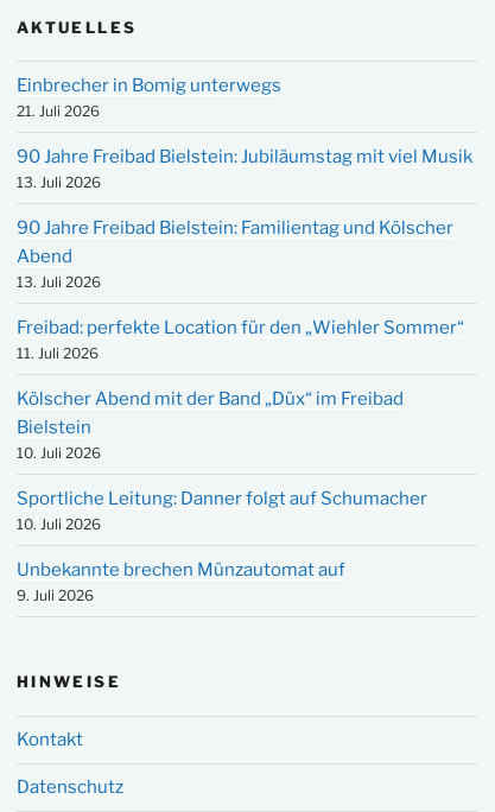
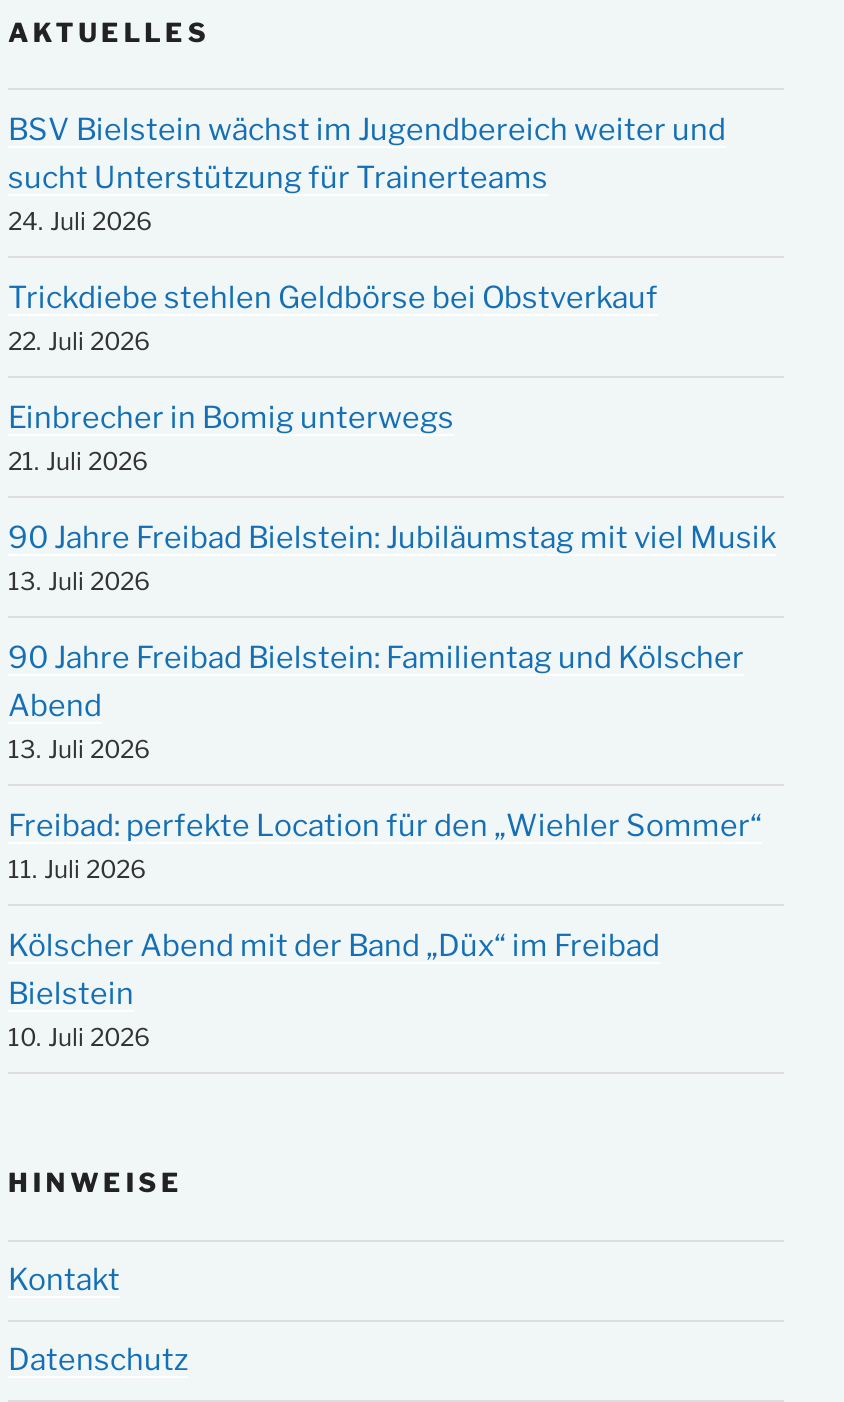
+ BSV Bielstein wächst im Jugendbereich weiter und
+ sucht Unterstützung für Trainerteams
+ 24. Juli 2026
+ Trickdiebe stehlen Geldbörse bei Obstverkauf
+ 22. Juli 2026

moved down: Einbrecher in Bomig unterwegs | 21. Juli 2026 | 90 Jahre Freibad Bielstein: Jubiläumstag mit viel Musik | ... | Bielstein | 10. Juli 2026

- Sportliche Leitung: Danner folgt auf Schumacher
- 10. Juli 2026
- Unbekannte brechen Münzautomat auf
- 9. Juli 2026
